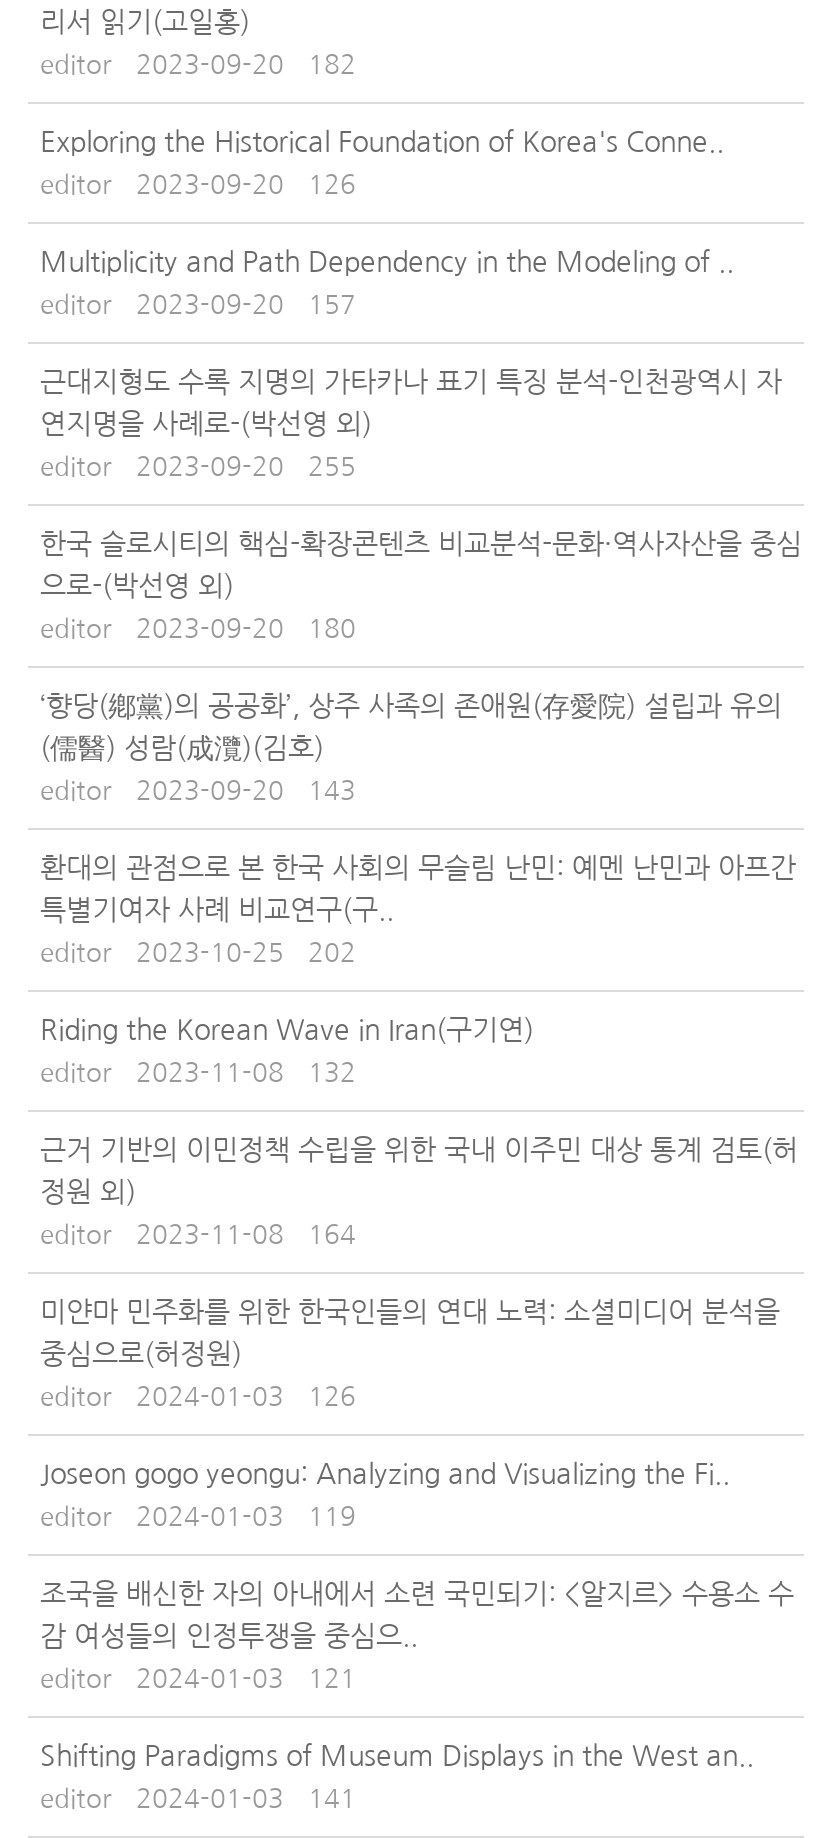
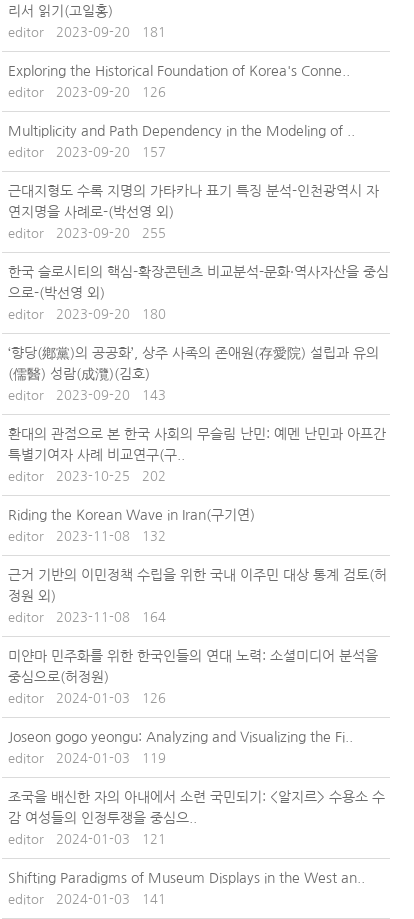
- editor 2023-09-20 182
+ editor 2023-09-20 181
